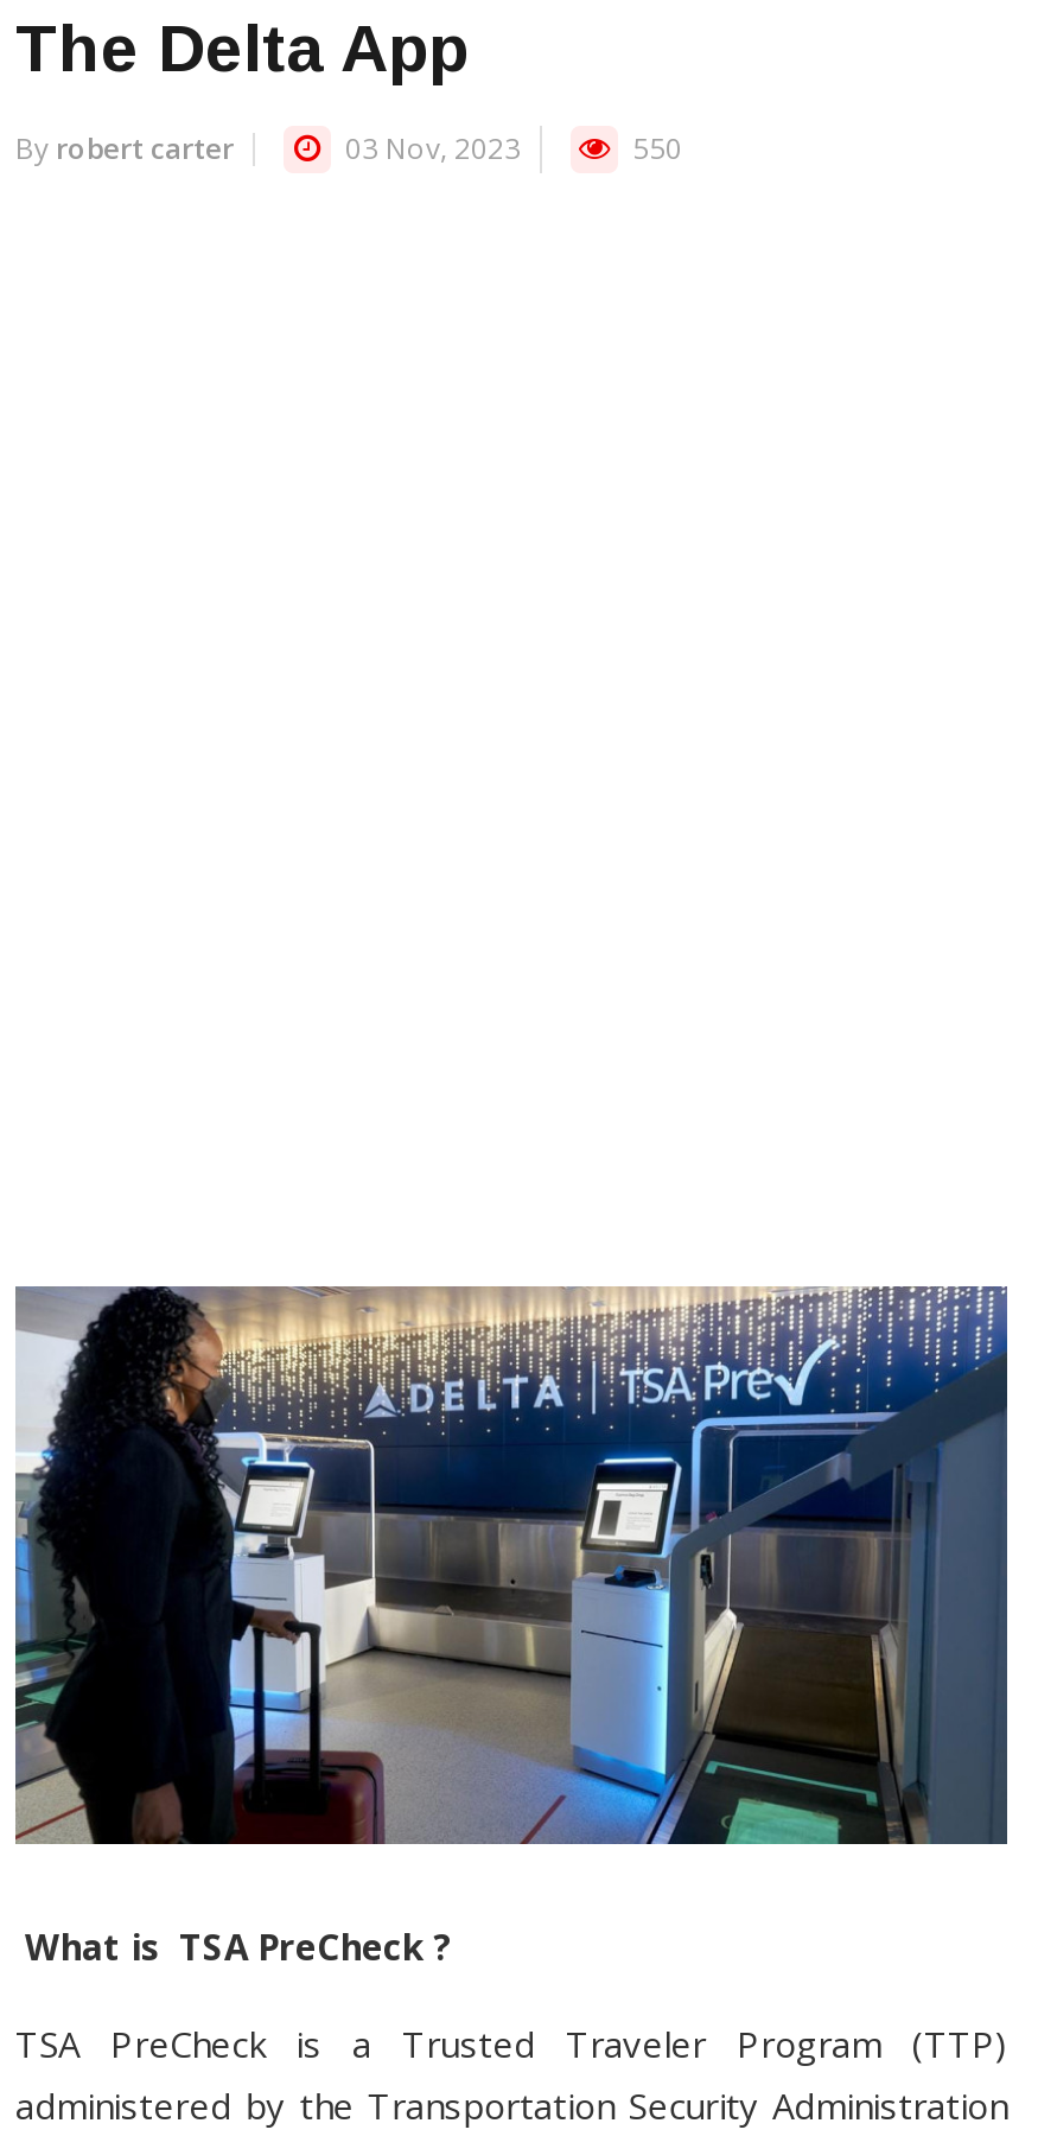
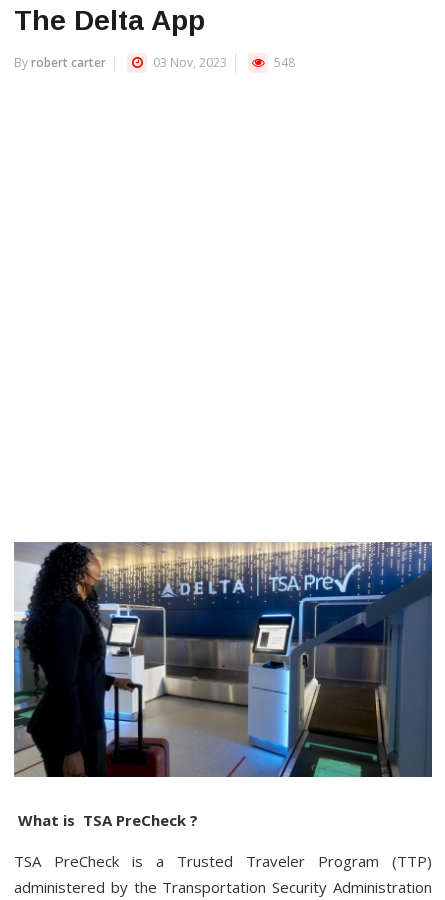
- 550
+ 548
